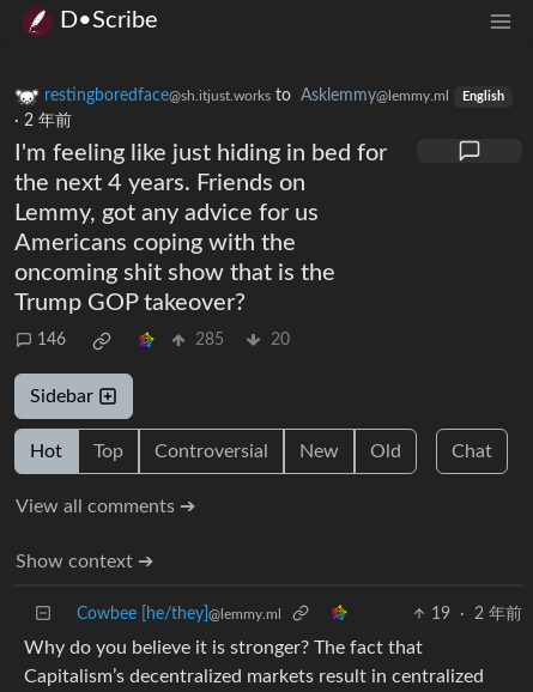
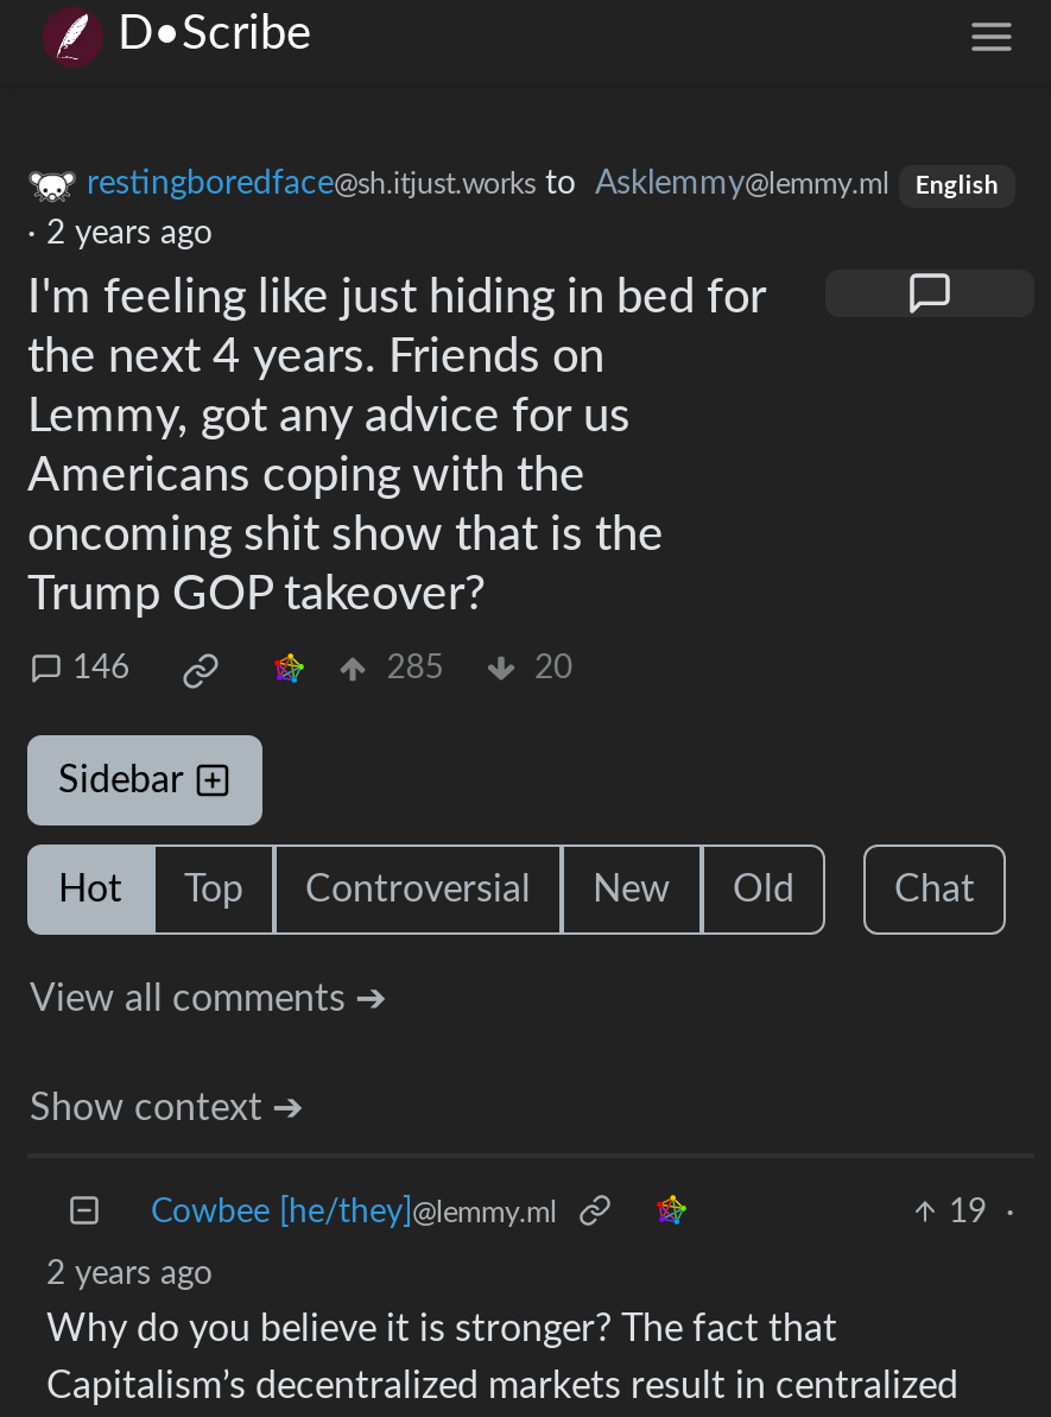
- · 2 年前
+ · 2 years ago

- 19 · 2 年前
+ 19 ·
+ 2 years ago
